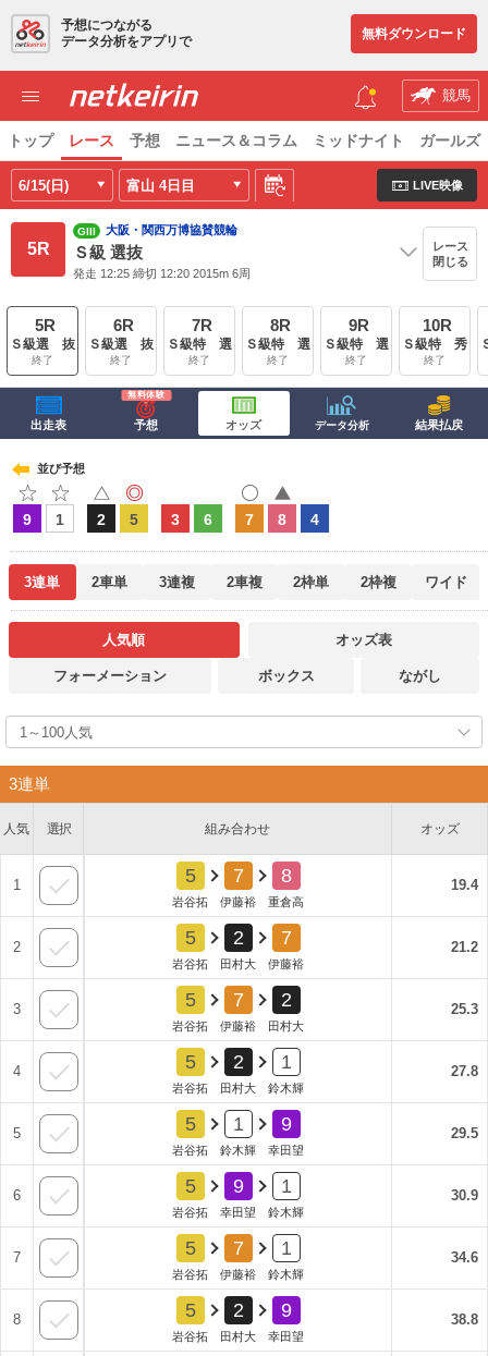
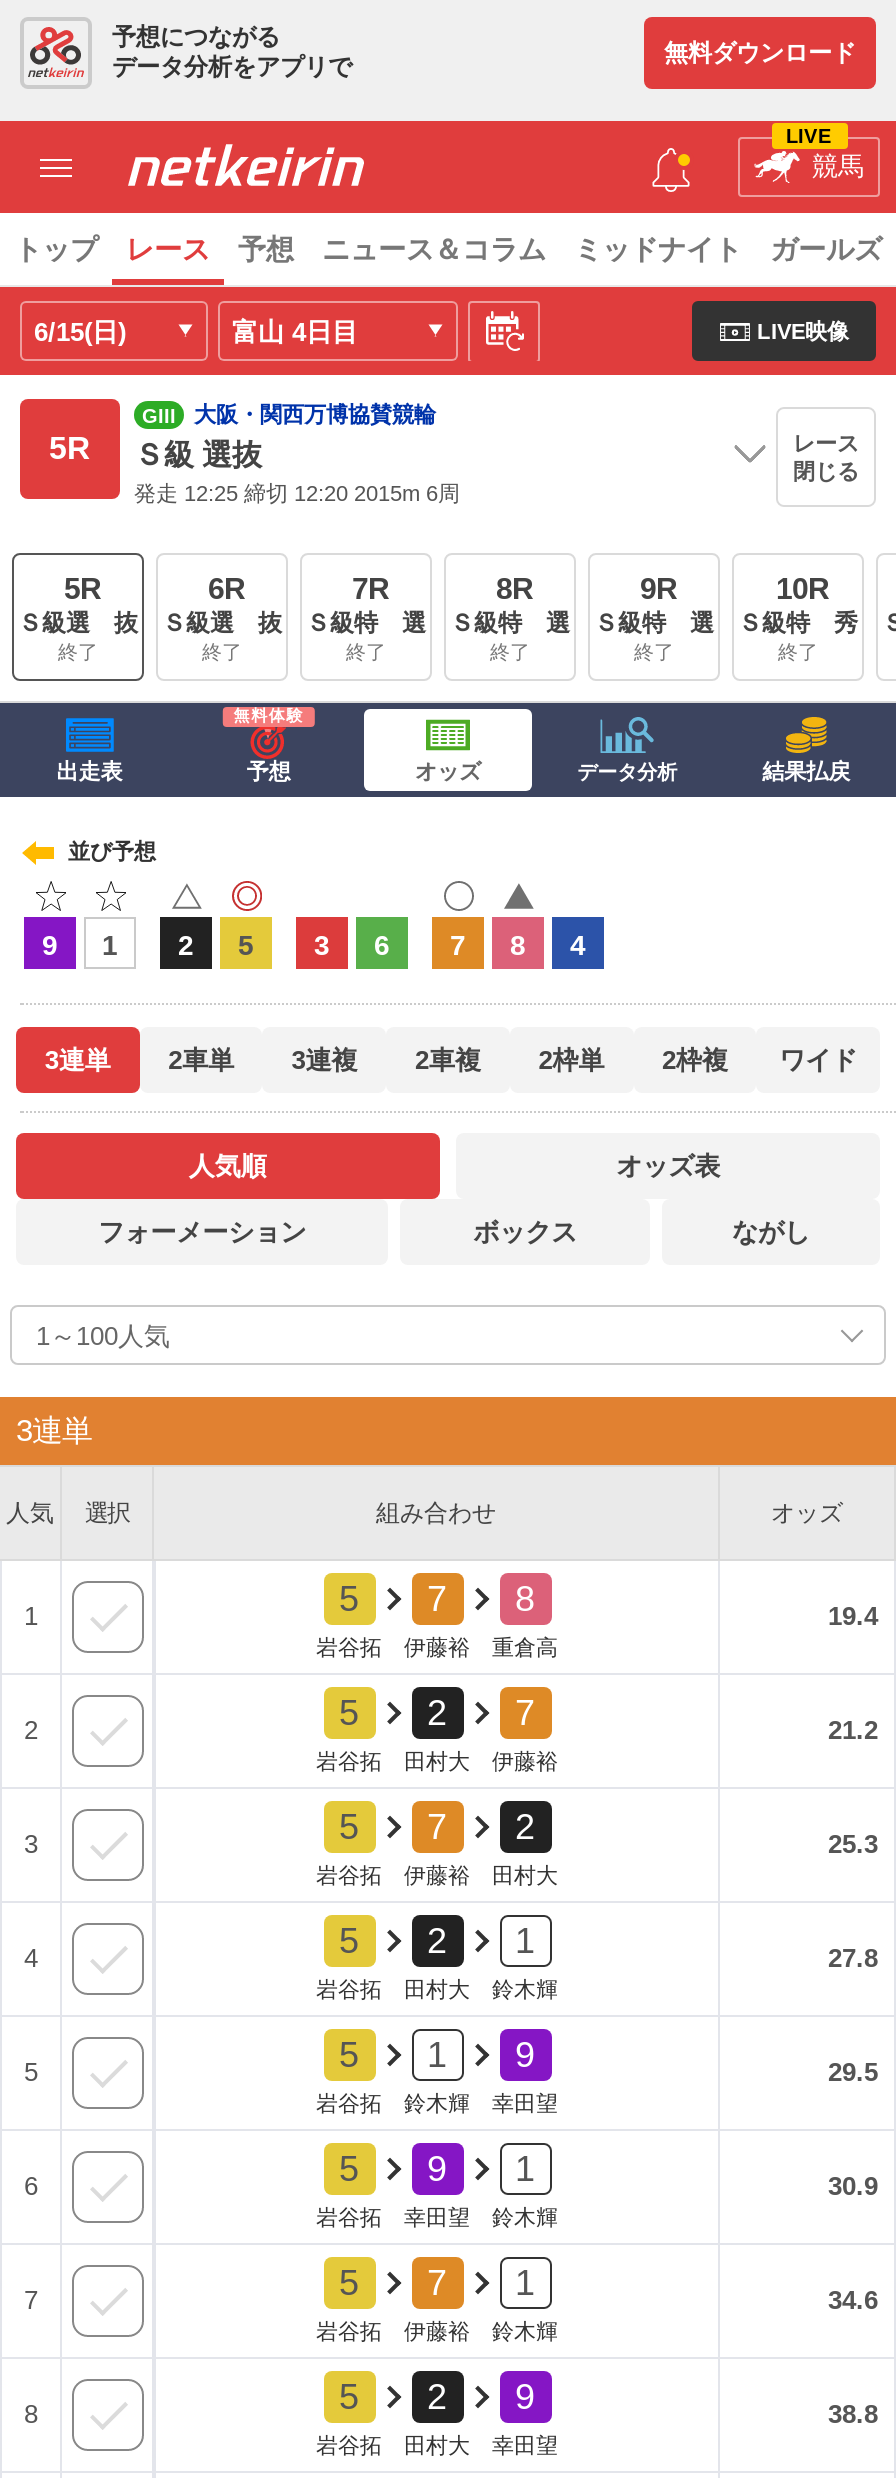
+ LIVE
